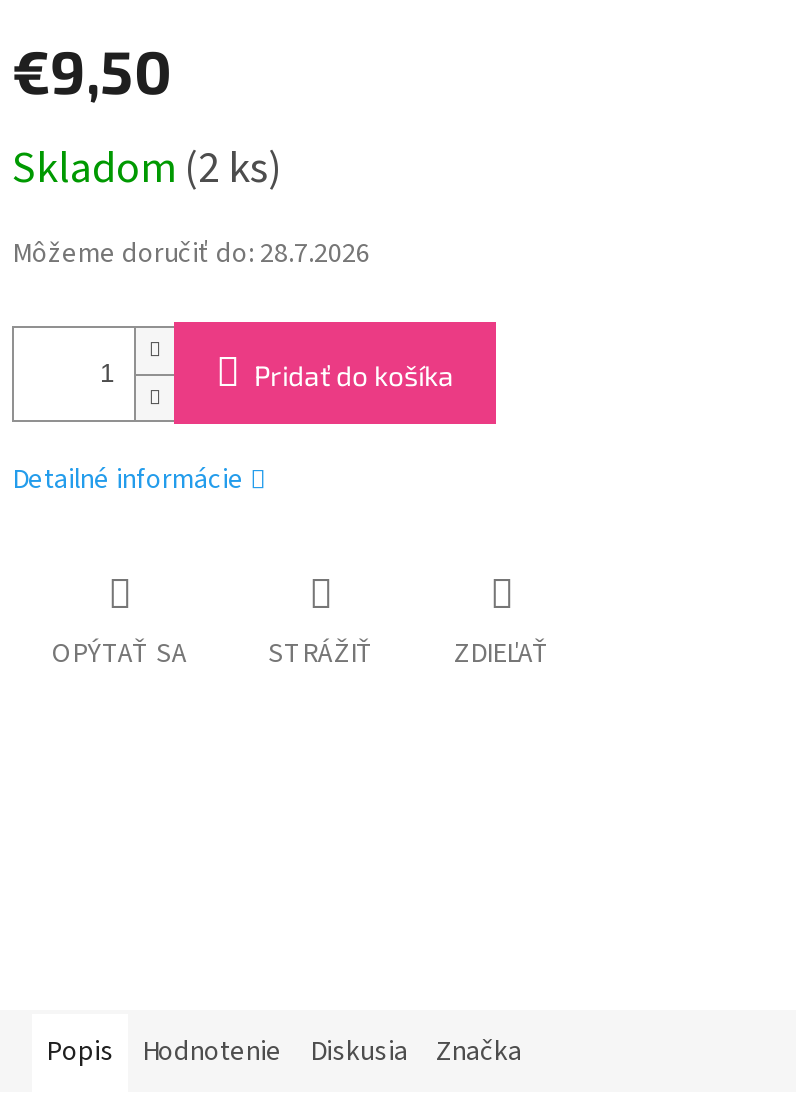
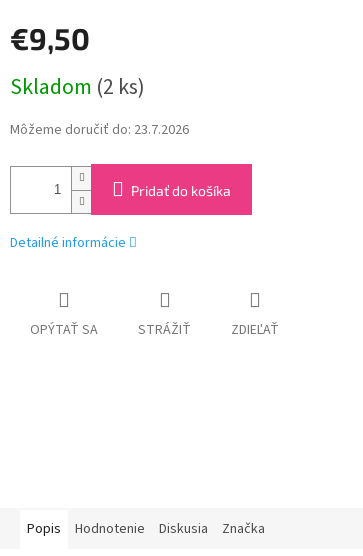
- Môžeme doručiť do: 28.7.2026
+ Môžeme doručiť do: 23.7.2026
